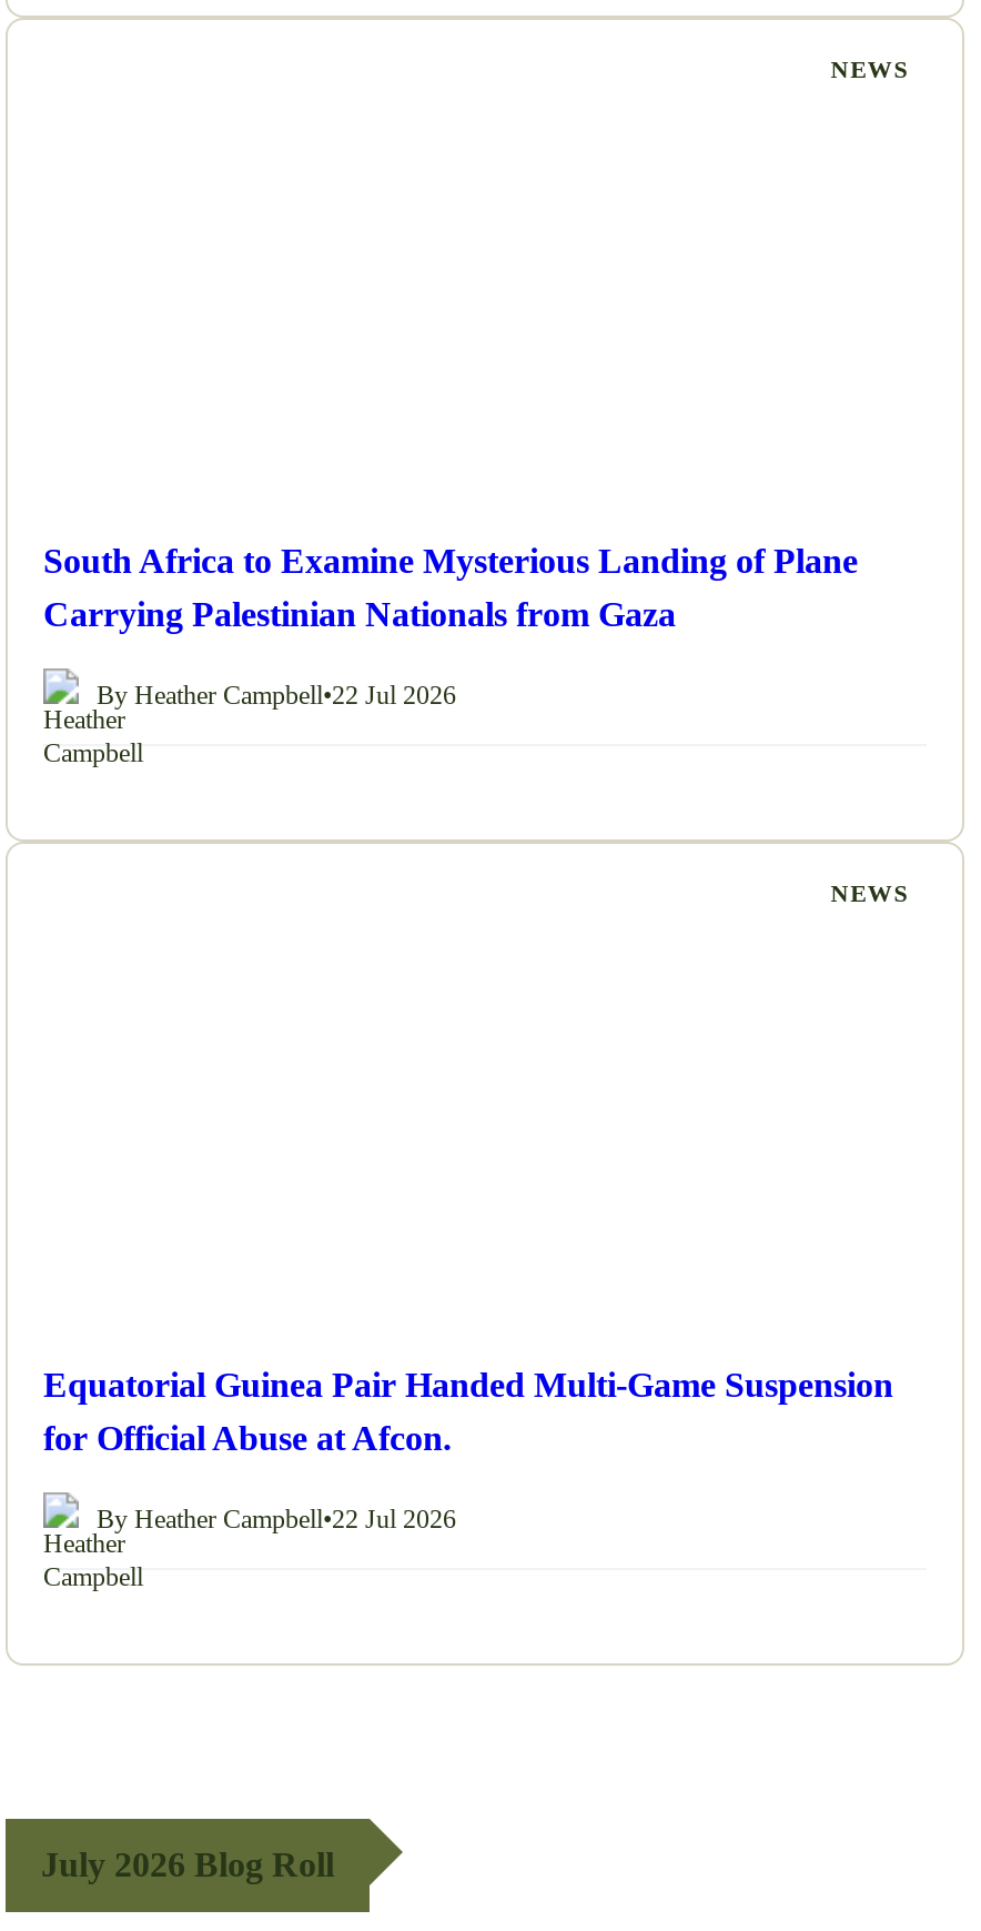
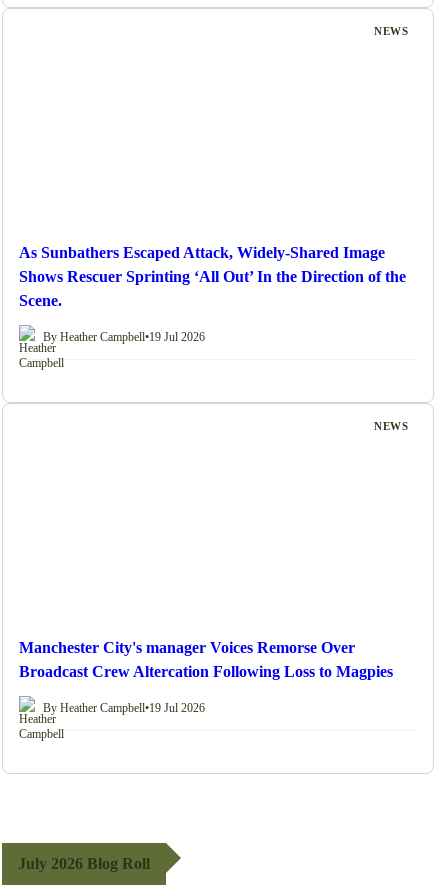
- South Africa to Examine Mysterious Landing of Plane
- Carrying Palestinian Nationals from Gaza
+ As Sunbathers Escaped Attack, Widely-Shared Image
+ Shows Rescuer Sprinting ‘All Out’ In the Direction of the
+ Scene.

- By Heather Campbell•22 Jul 2026
+ By Heather Campbell•19 Jul 2026

- Equatorial Guinea Pair Handed Multi-Game Suspension
- for Official Abuse at Afcon.
+ Manchester City's manager Voices Remorse Over
+ Broadcast Crew Altercation Following Loss to Magpies

- By Heather Campbell•22 Jul 2026
+ By Heather Campbell•19 Jul 2026
